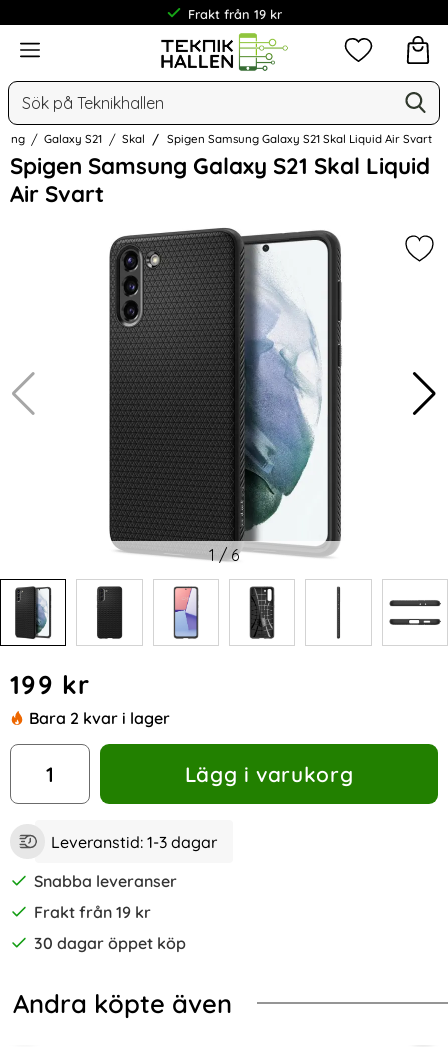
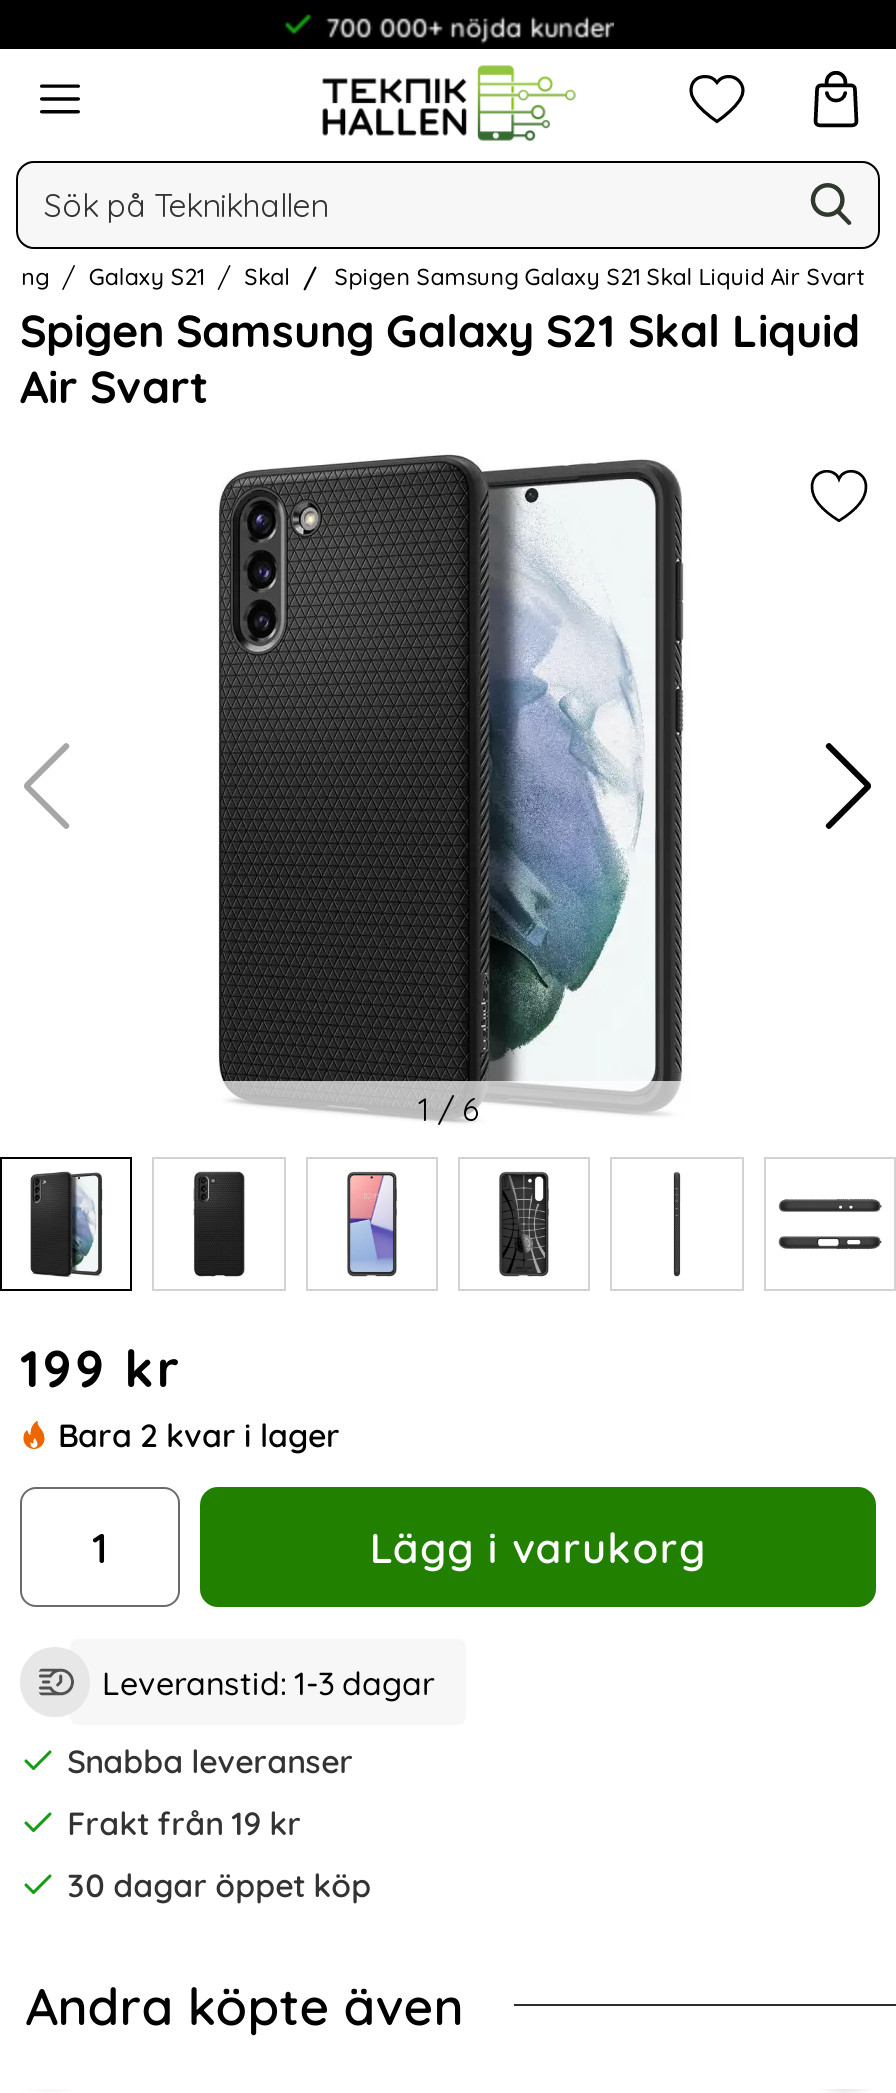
- Frakt från 19 kr
+ 700 000+ nöjda kunder
